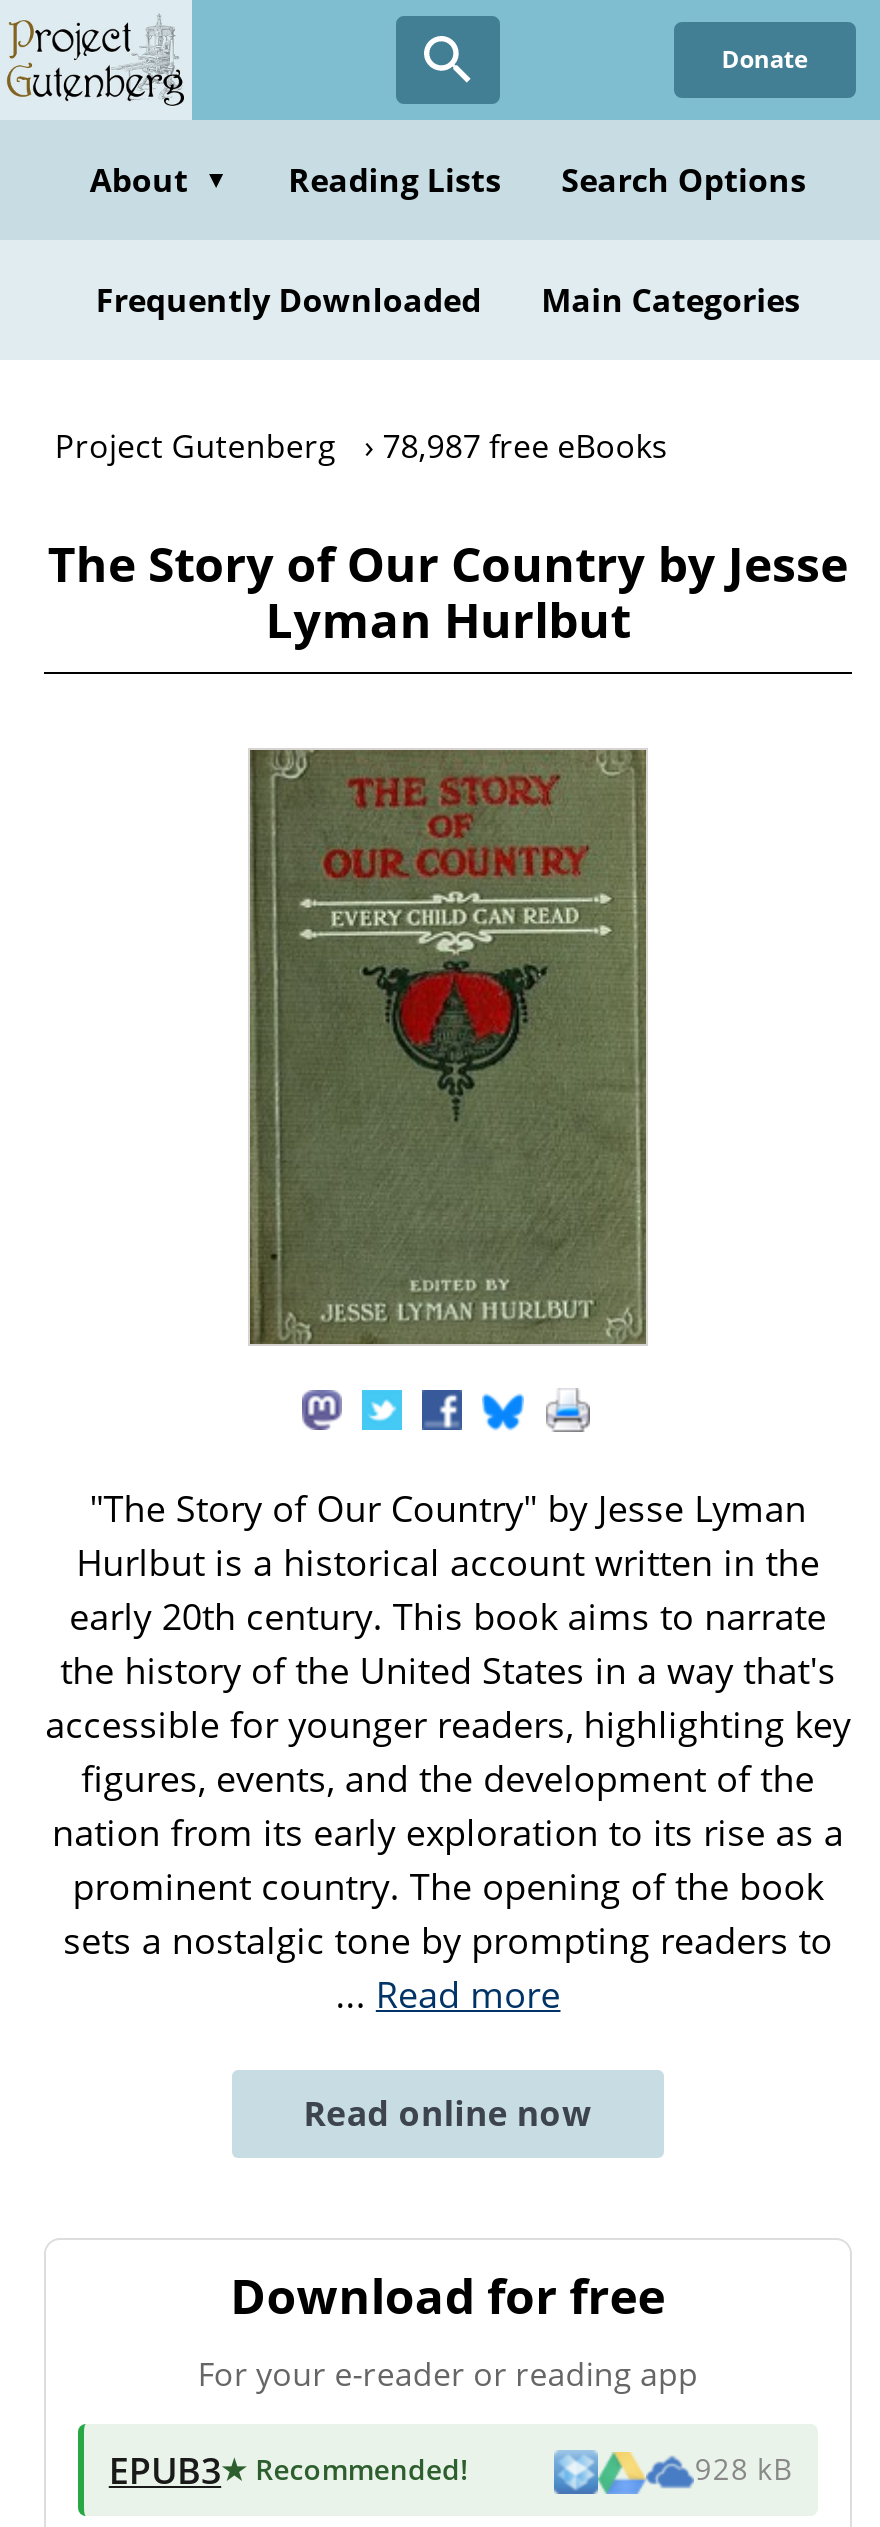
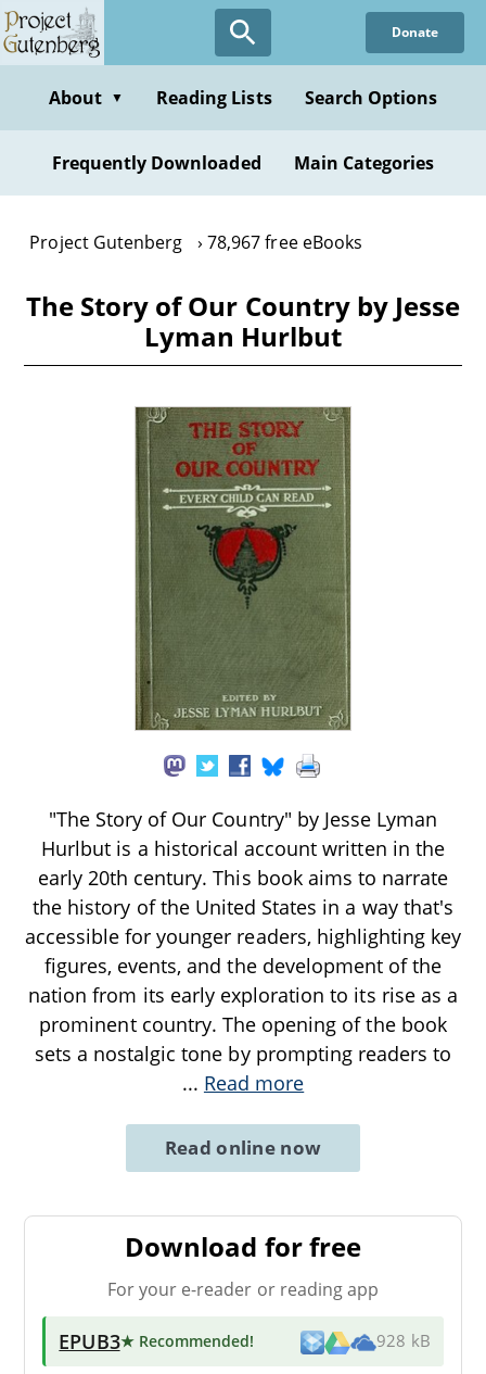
- Project Gutenberg 78,987 free eBooks
+ Project Gutenberg 78,967 free eBooks
